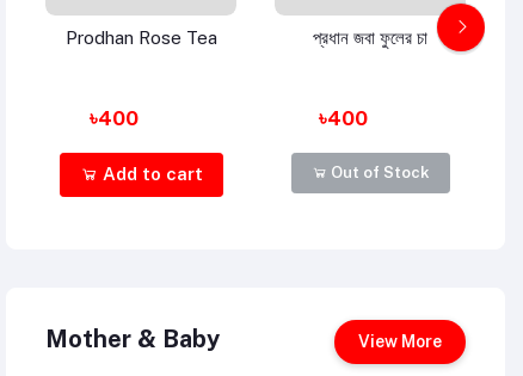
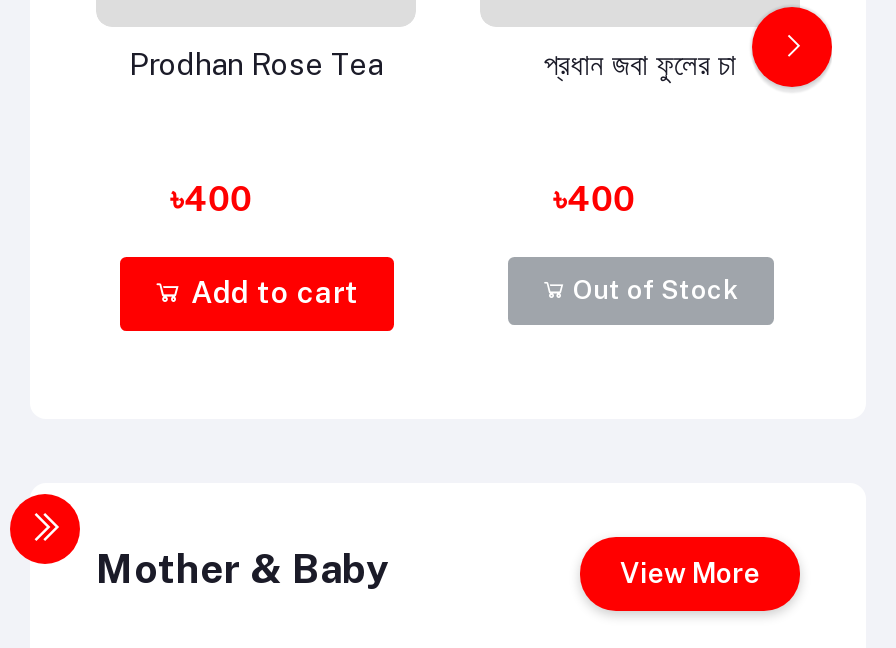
+ [image]
